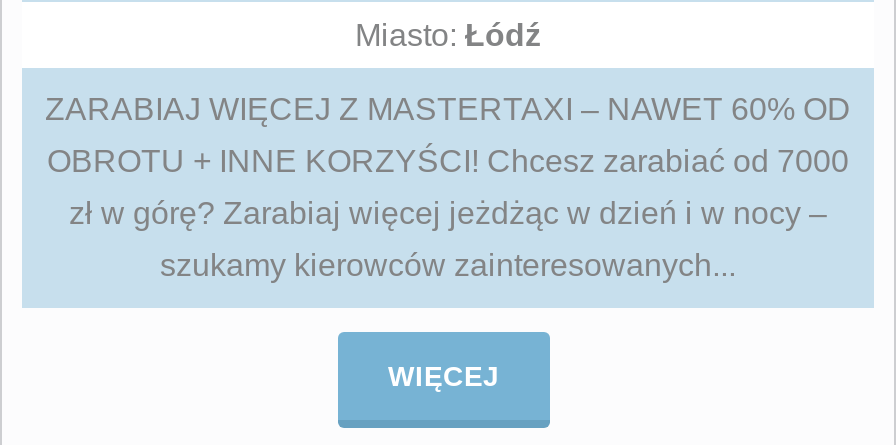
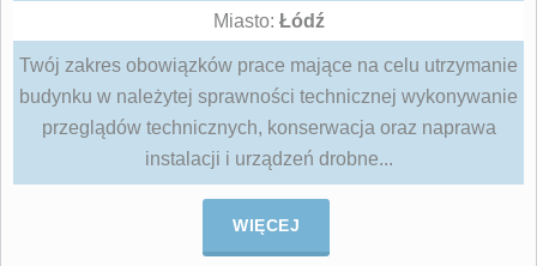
- ZARABIAJ WIĘCEJ Z MASTERTAXI – NAWET 60% OD
+ Twój zakres obowiązków prace mające na celu utrzymanie

- OBROTU + INNE KORZYŚCI! Chcesz zarabiać od 7000
+ budynku w należytej sprawności technicznej wykonywanie

- zł w górę? Zarabiaj więcej jeżdżąc w dzień i w nocy –
+ przeglądów technicznych, konserwacja oraz naprawa

- szukamy kierowców zainteresowanych...
+ instalacji i urządzeń drobne...
